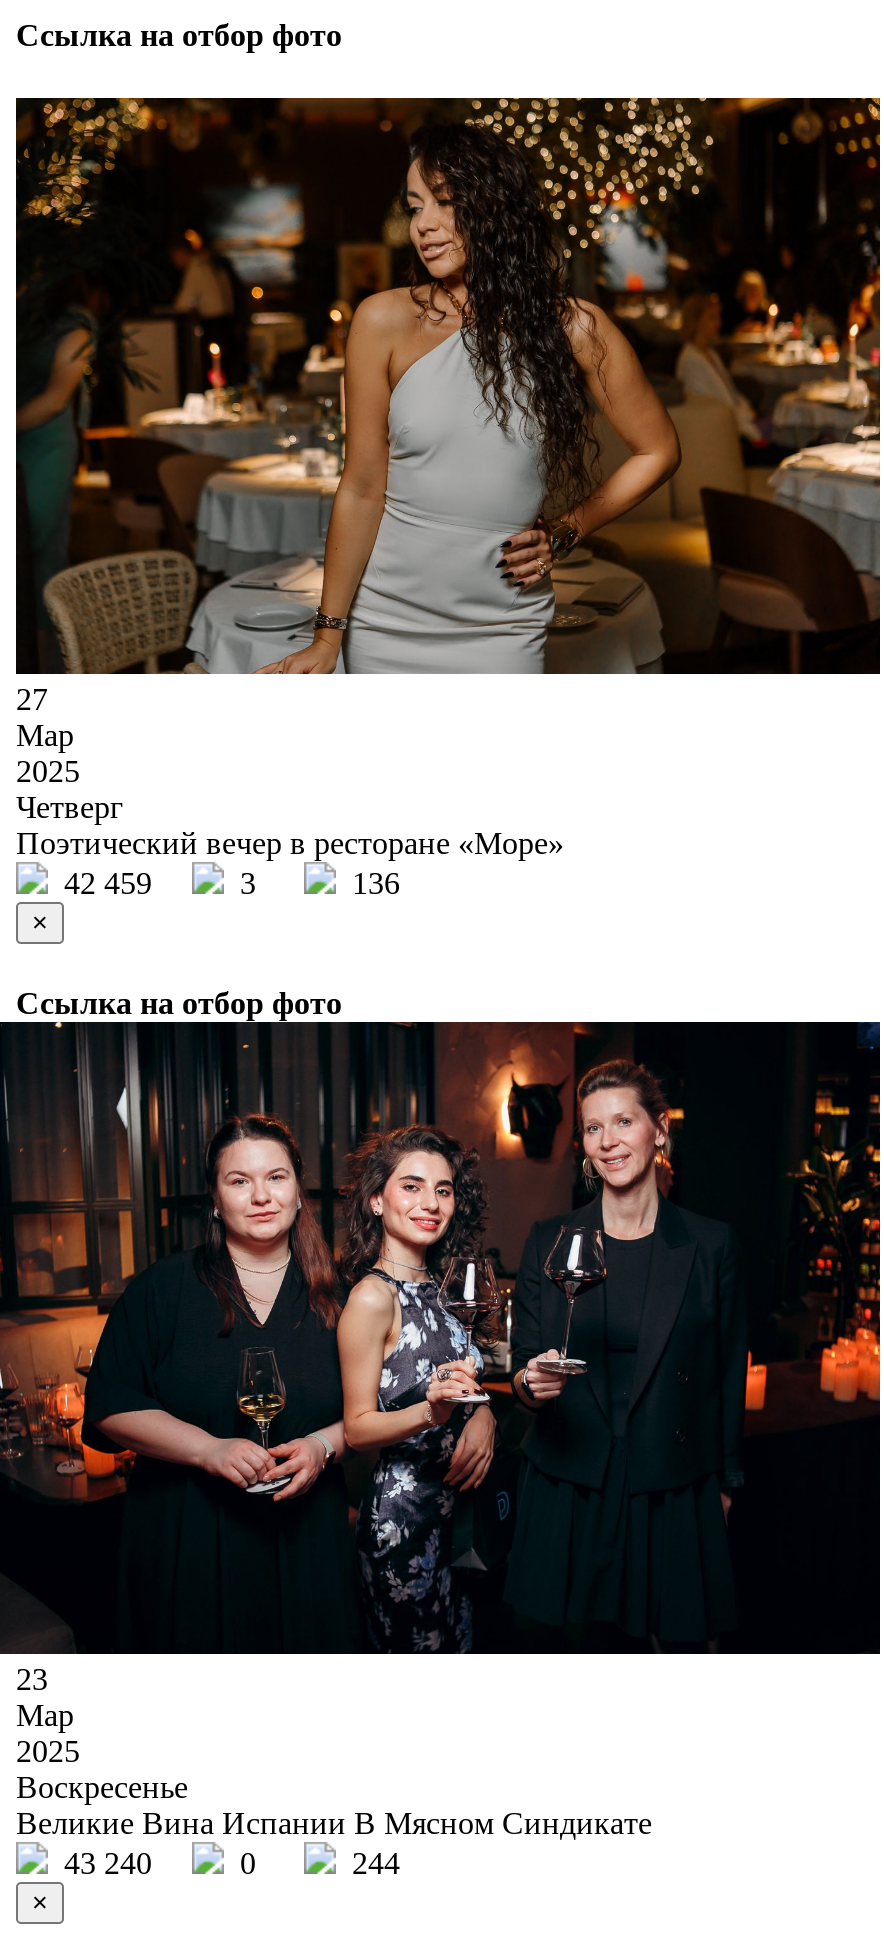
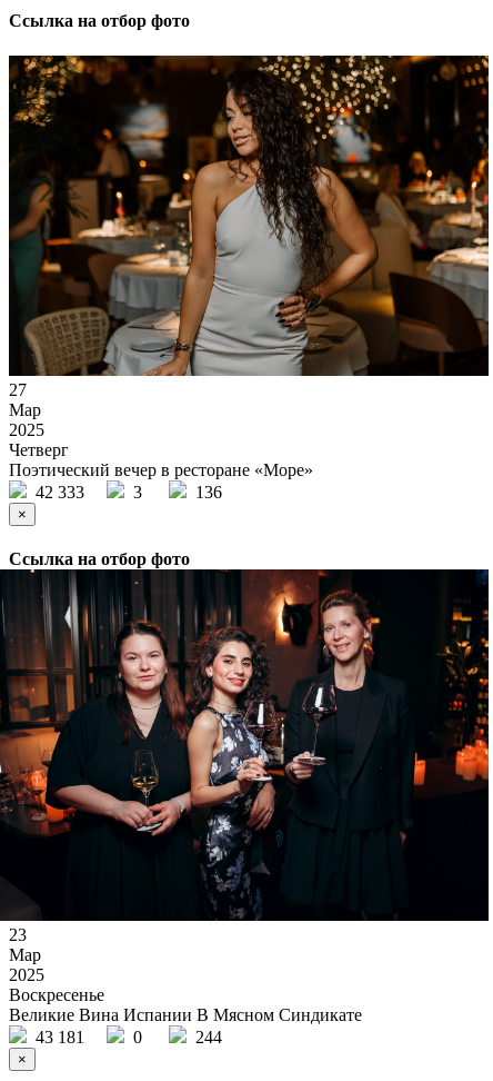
- 42 459 3 136
+ 42 333 3 136

- 43 240
+ 43 181
